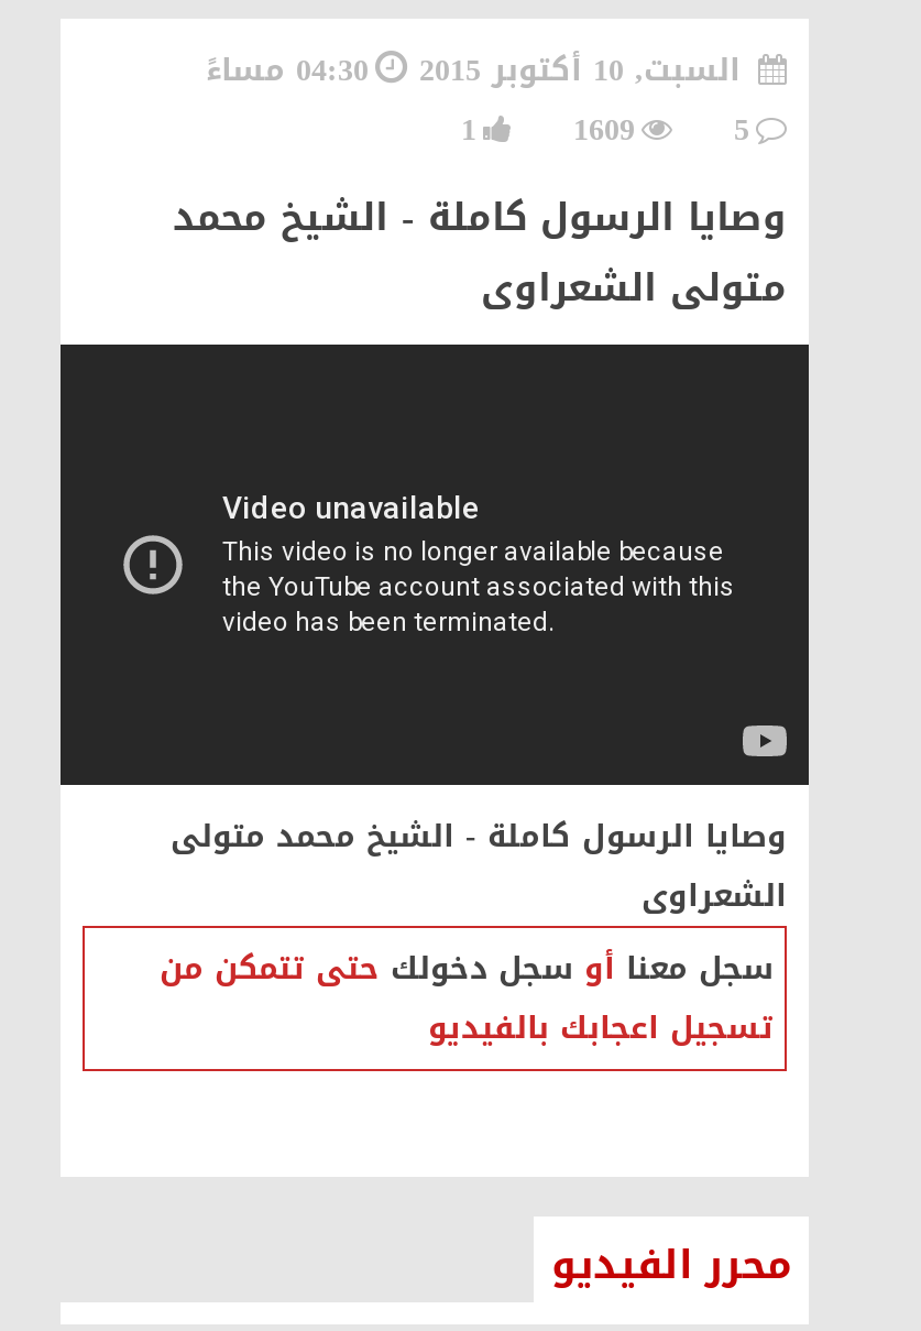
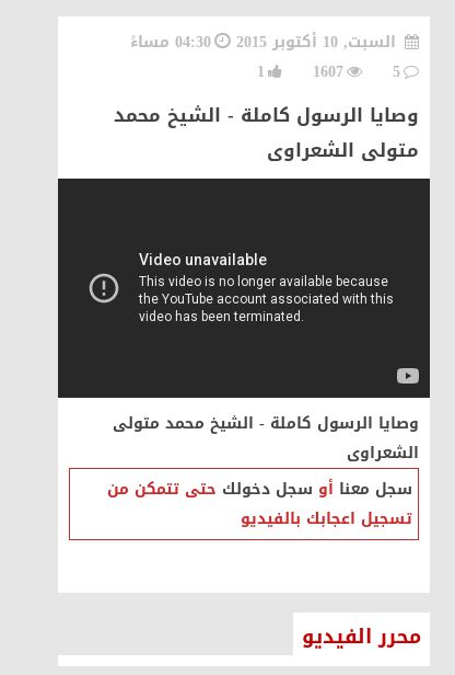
- 1 1609 5
+ 1 1607 5
